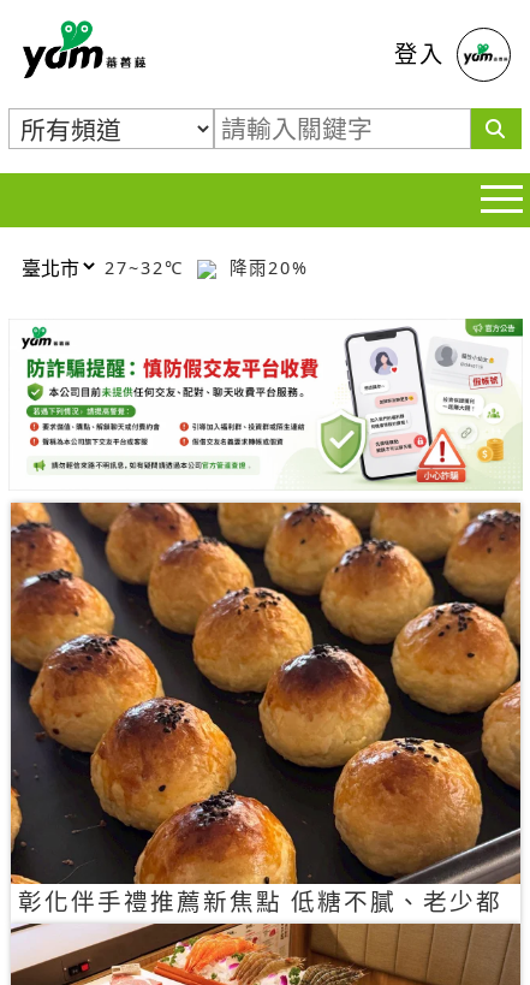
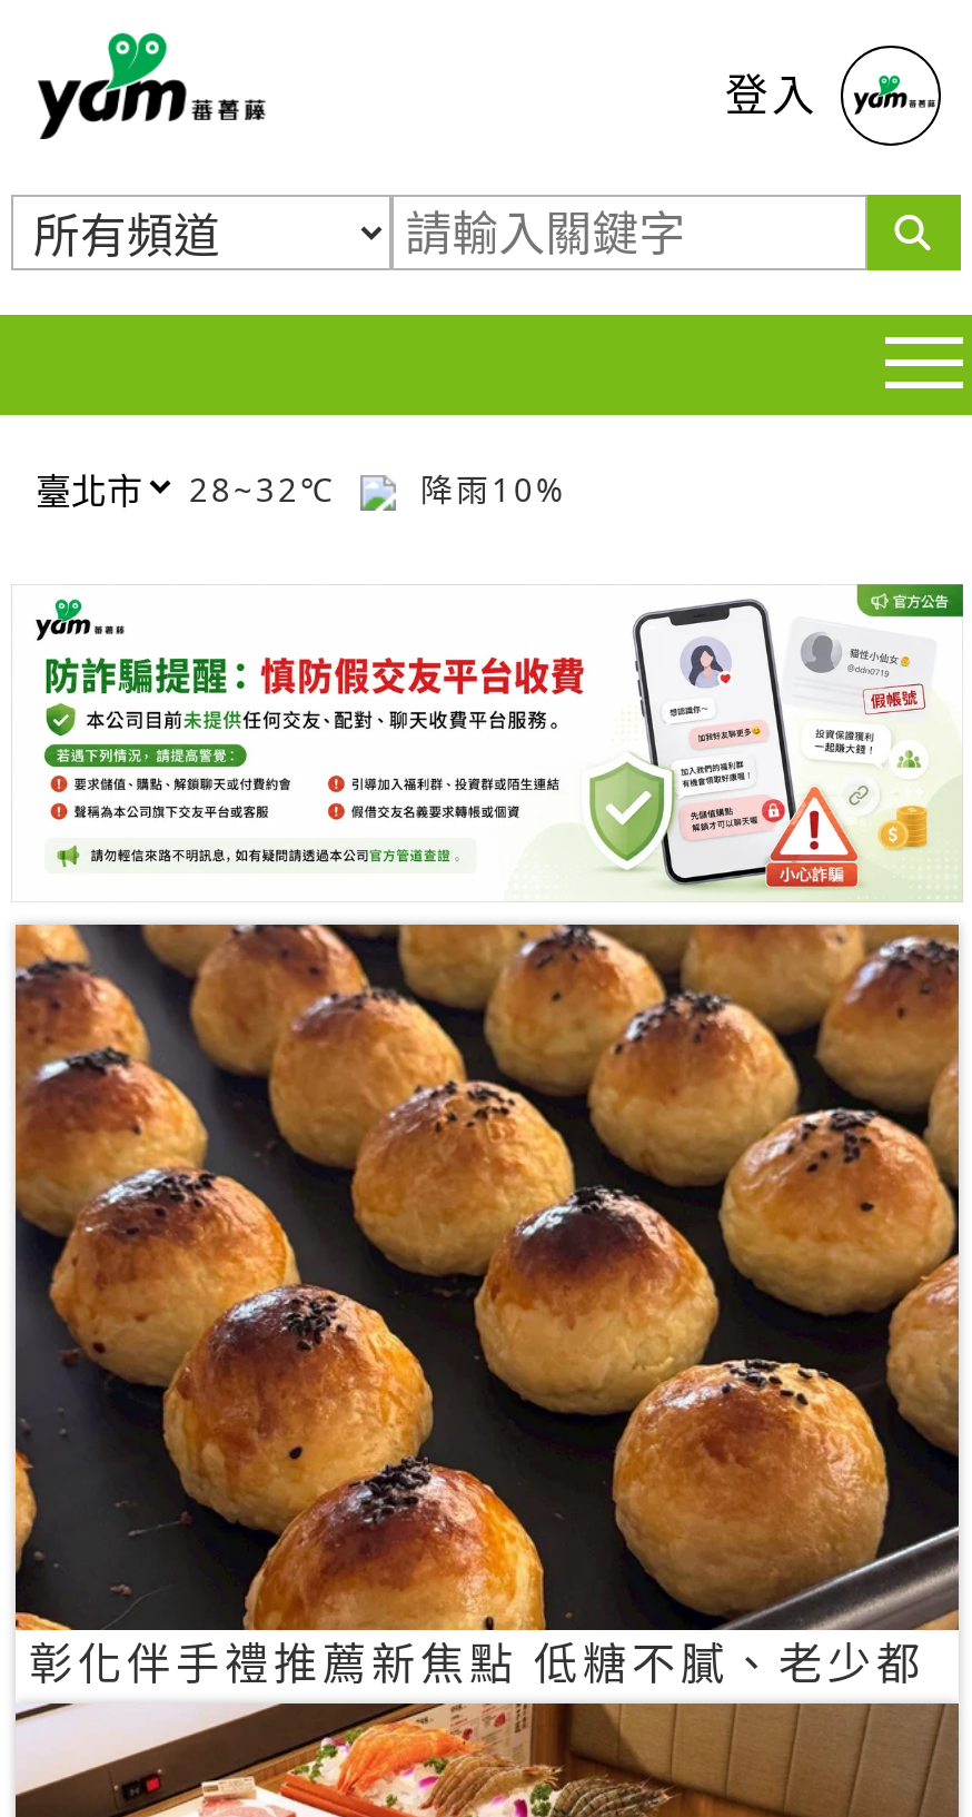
- 27~32℃
+ 28~32℃

- 降雨20%
+ 降雨10%
